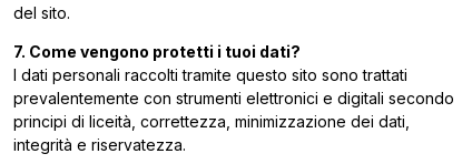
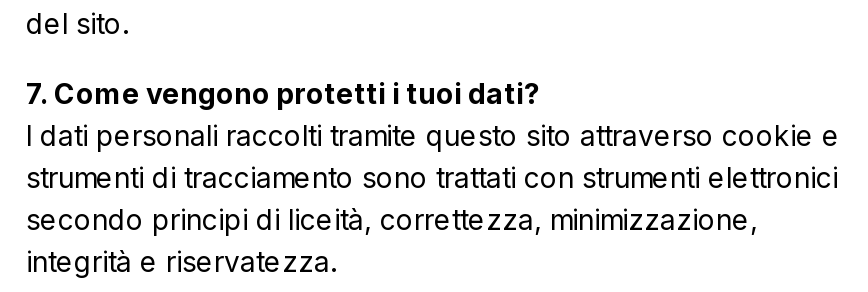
- I dati personali raccolti tramite questo sito sono trattati
- prevalentemente con strumenti elettronici e digitali secondo
- principi di liceità, correttezza, minimizzazione dei dati,
+ I dati personali raccolti tramite questo sito attraverso cookie e
+ strumenti di tracciamento sono trattati con strumenti elettronici
+ secondo principi di liceità, correttezza, minimizzazione,
